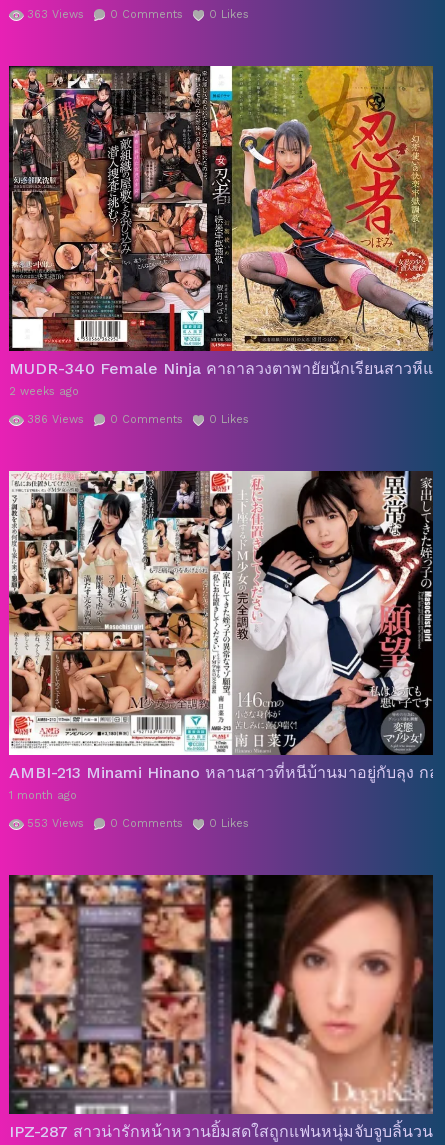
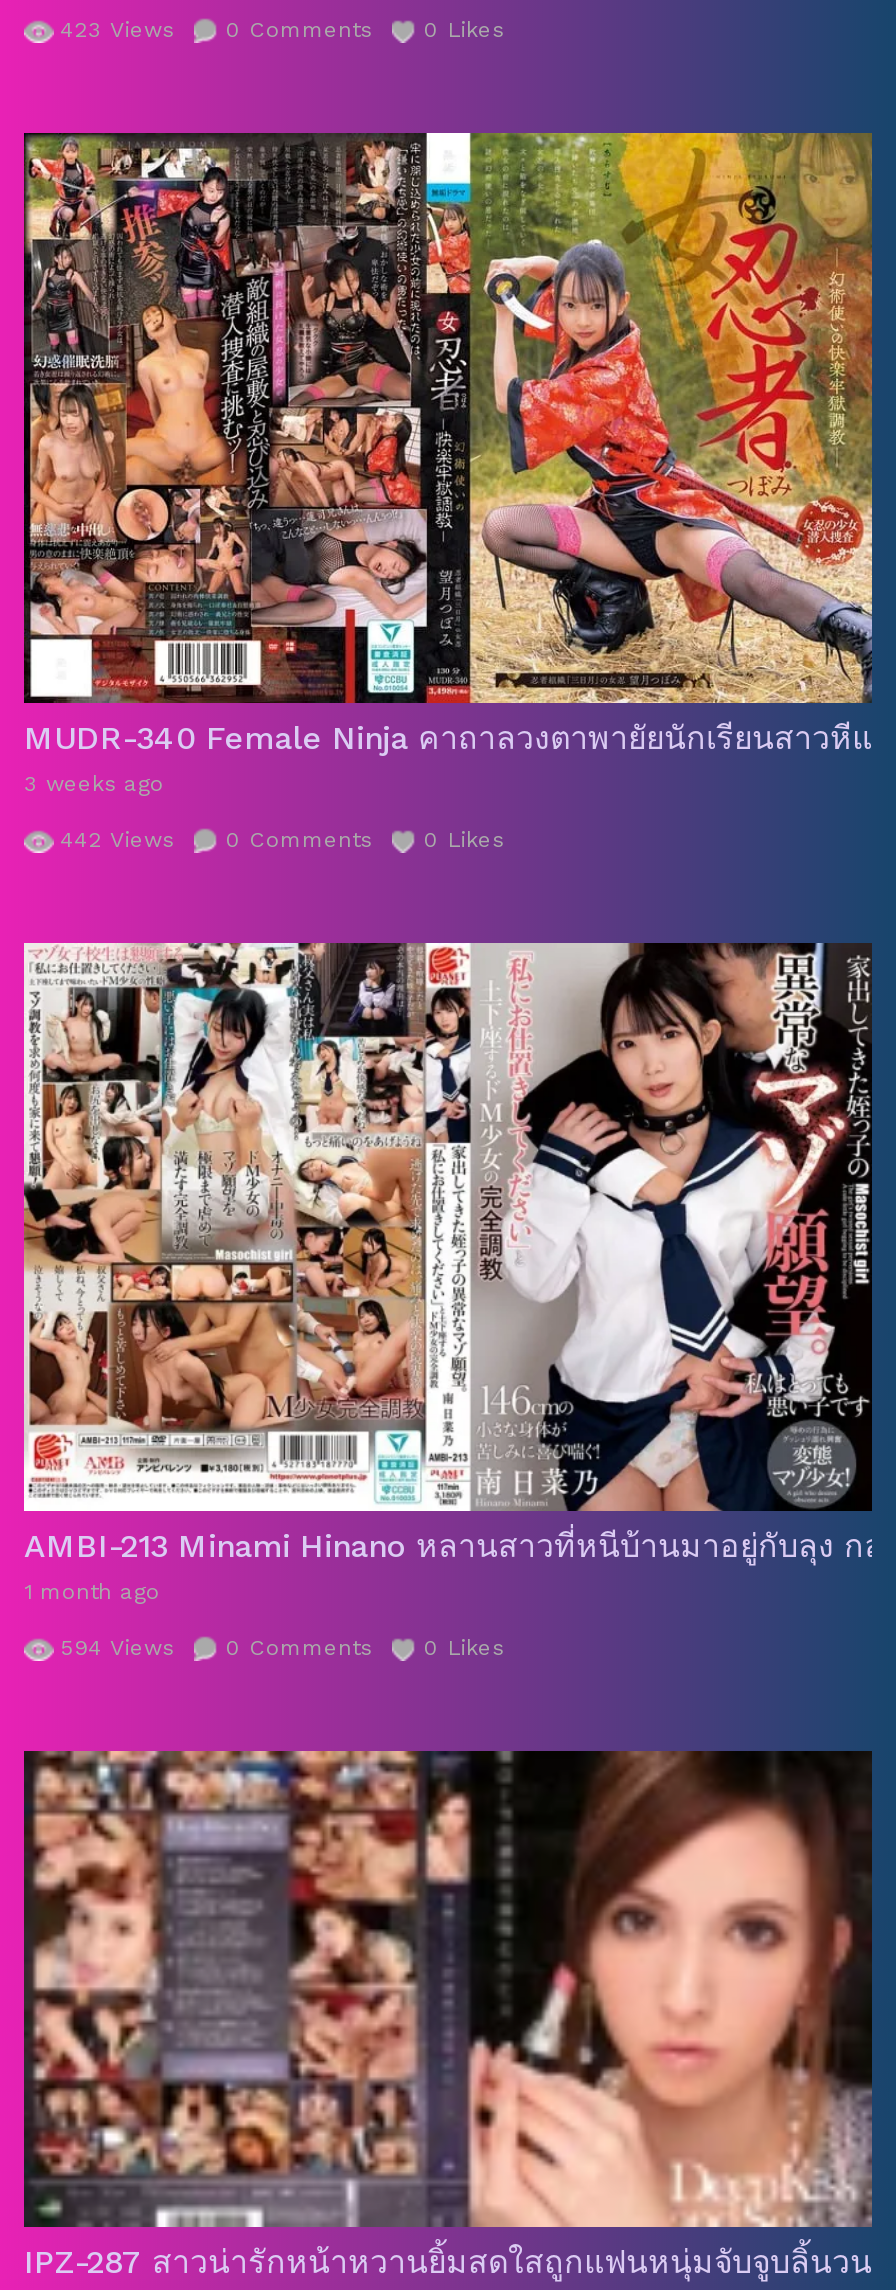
- 363 Views 0 Comments 0 Likes
+ 423 Views 0 Comments 0 Likes

- 2 weeks ago
+ 3 weeks ago

- 386 Views 0 Comments 0 Likes
+ 442 Views 0 Comments 0 Likes

- 553 Views 0 Comments 0 Likes
+ 594 Views 0 Comments 0 Likes
